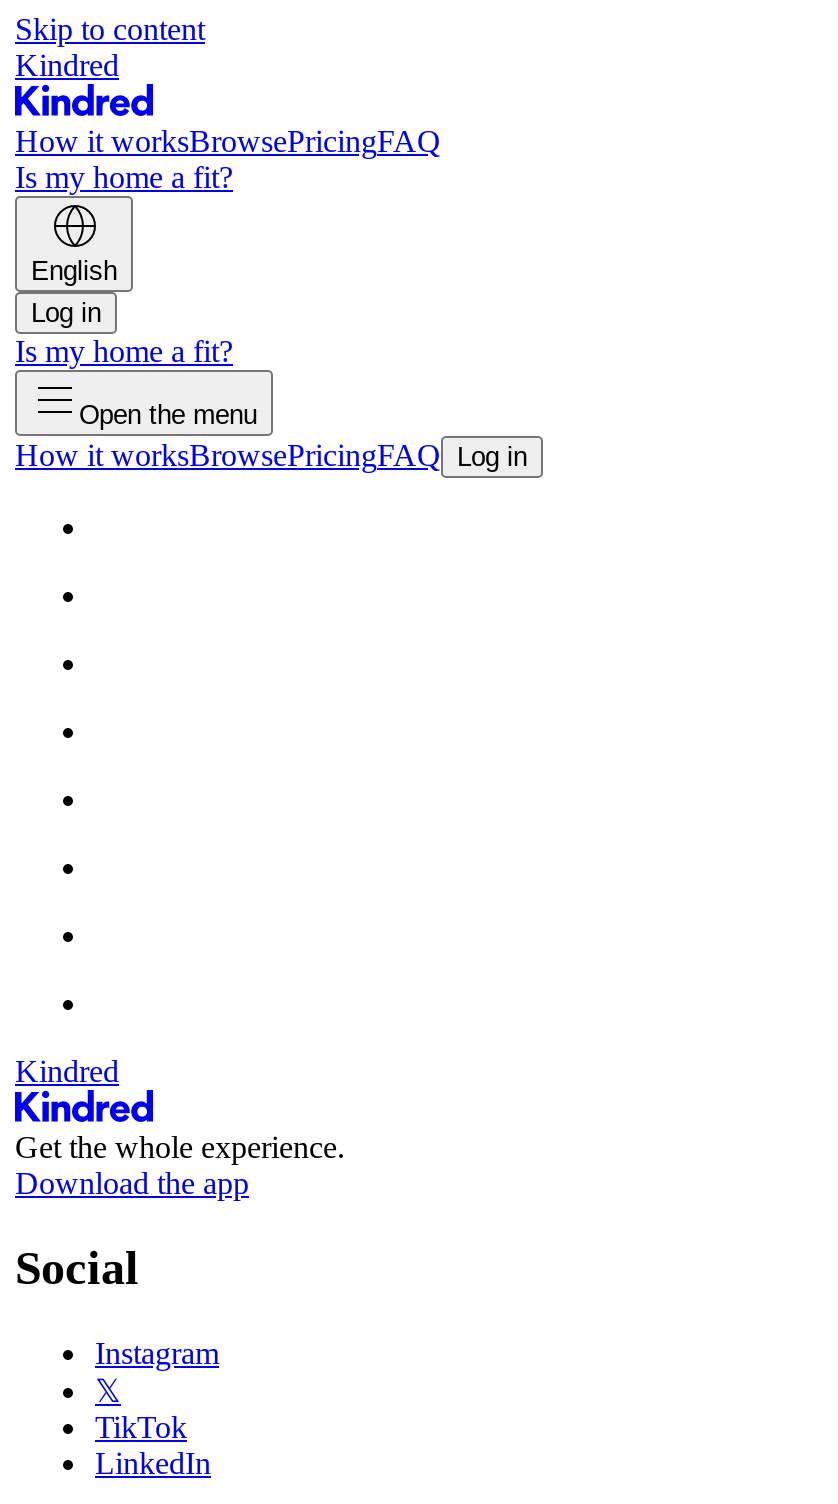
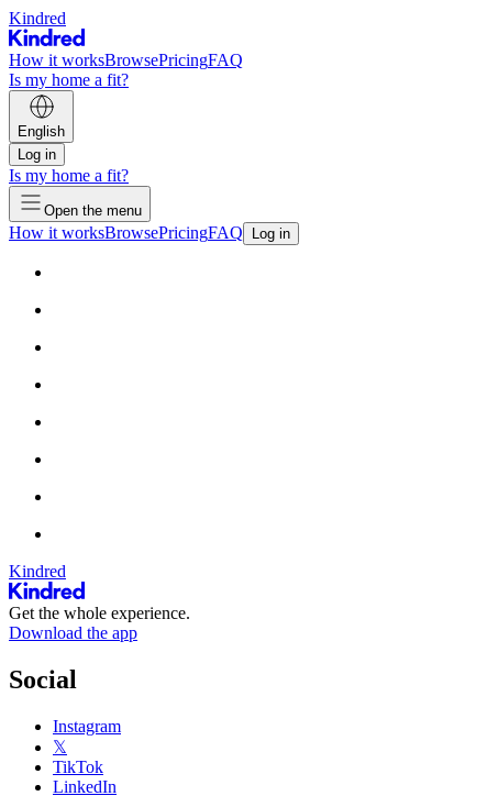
- Skip to content
